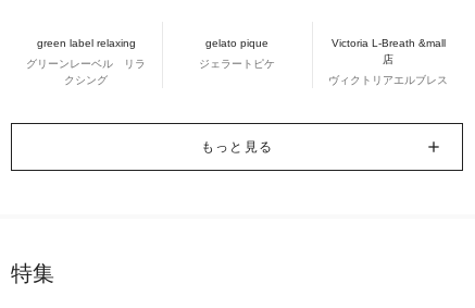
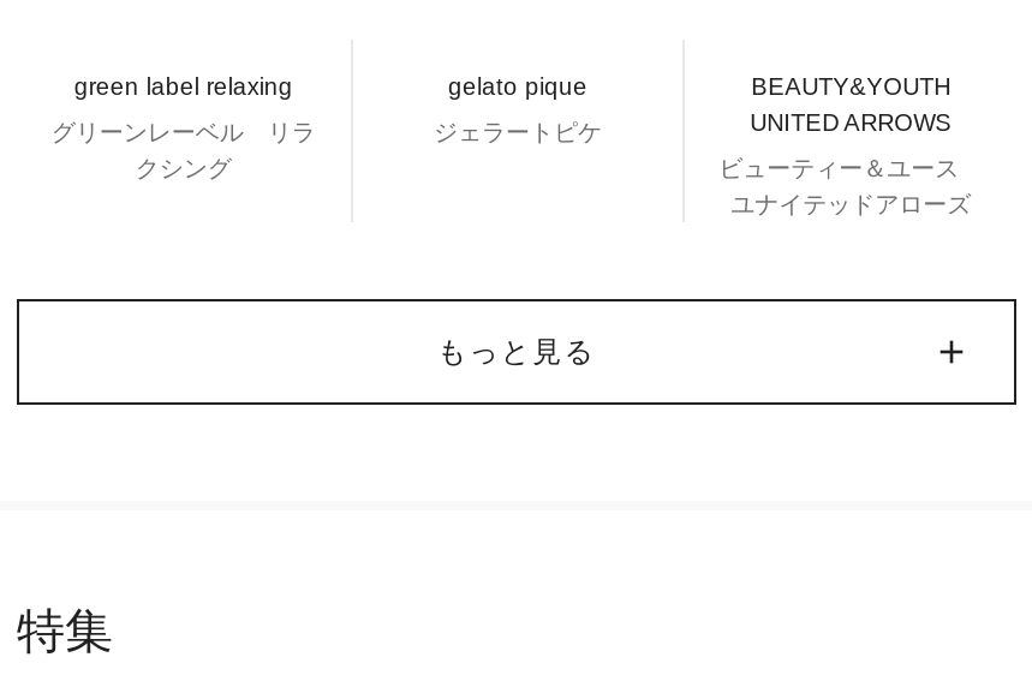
- Victoria L-Breath &mall
- 店
+ BEAUTY&YOUTH
+ UNITED ARROWS

- ヴィクトリアエルブレス
+ ビューティー＆ユース
+ ユナイテッドアローズ
